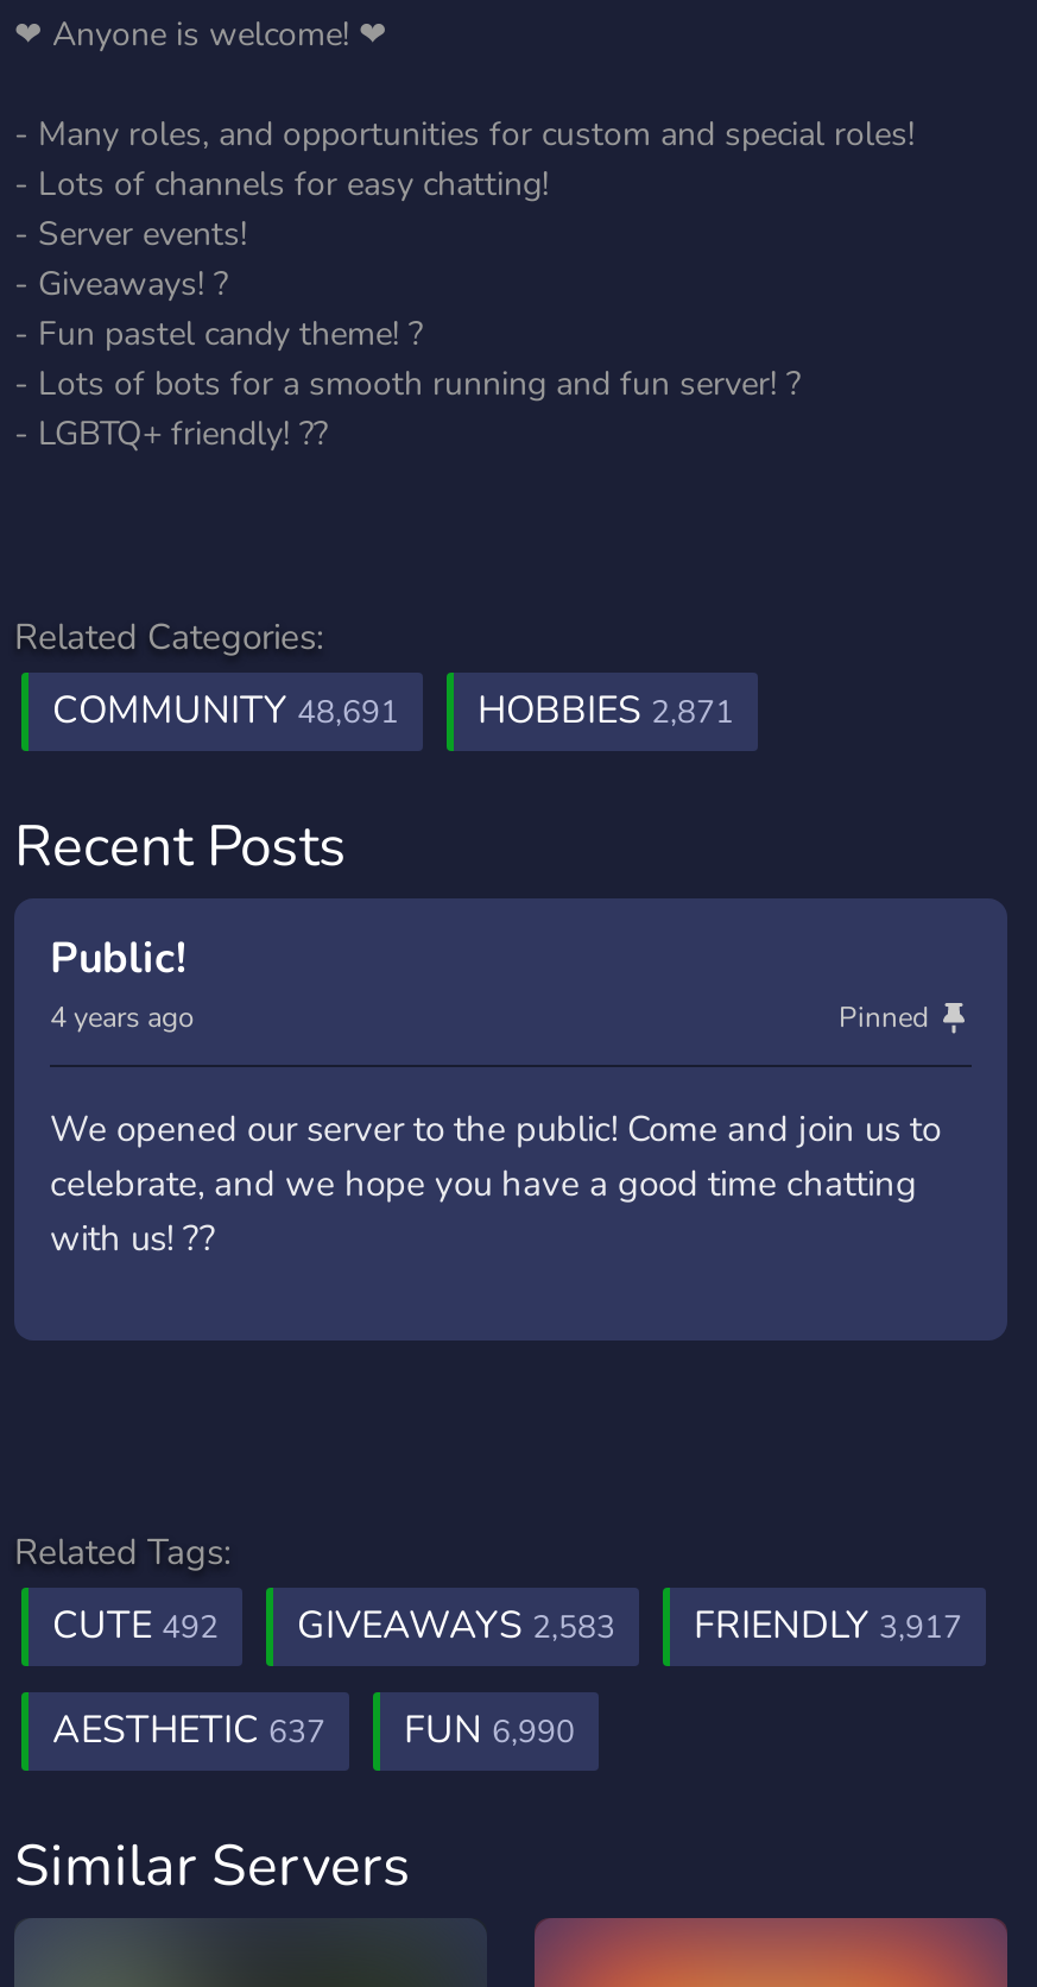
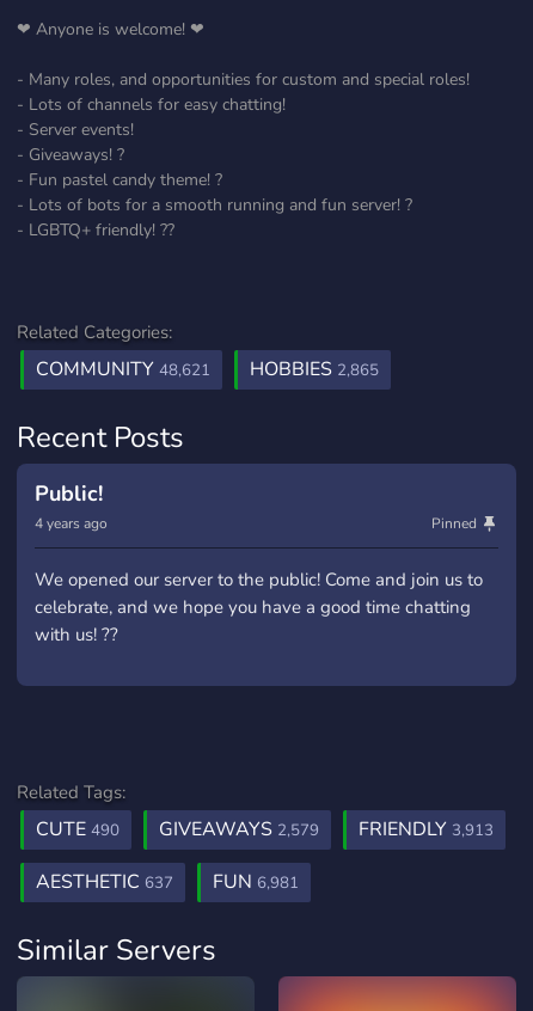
- COMMUNITY 48,691
+ COMMUNITY 48,621

- HOBBIES 2,871
+ HOBBIES 2,865

- CUTE 492
+ CUTE 490

- GIVEAWAYS 2,583
+ GIVEAWAYS 2,579

- FRIENDLY 3,917
+ FRIENDLY 3,913

- AESTHETIC 637 FUN 6,990
+ AESTHETIC 637 FUN 6,981
